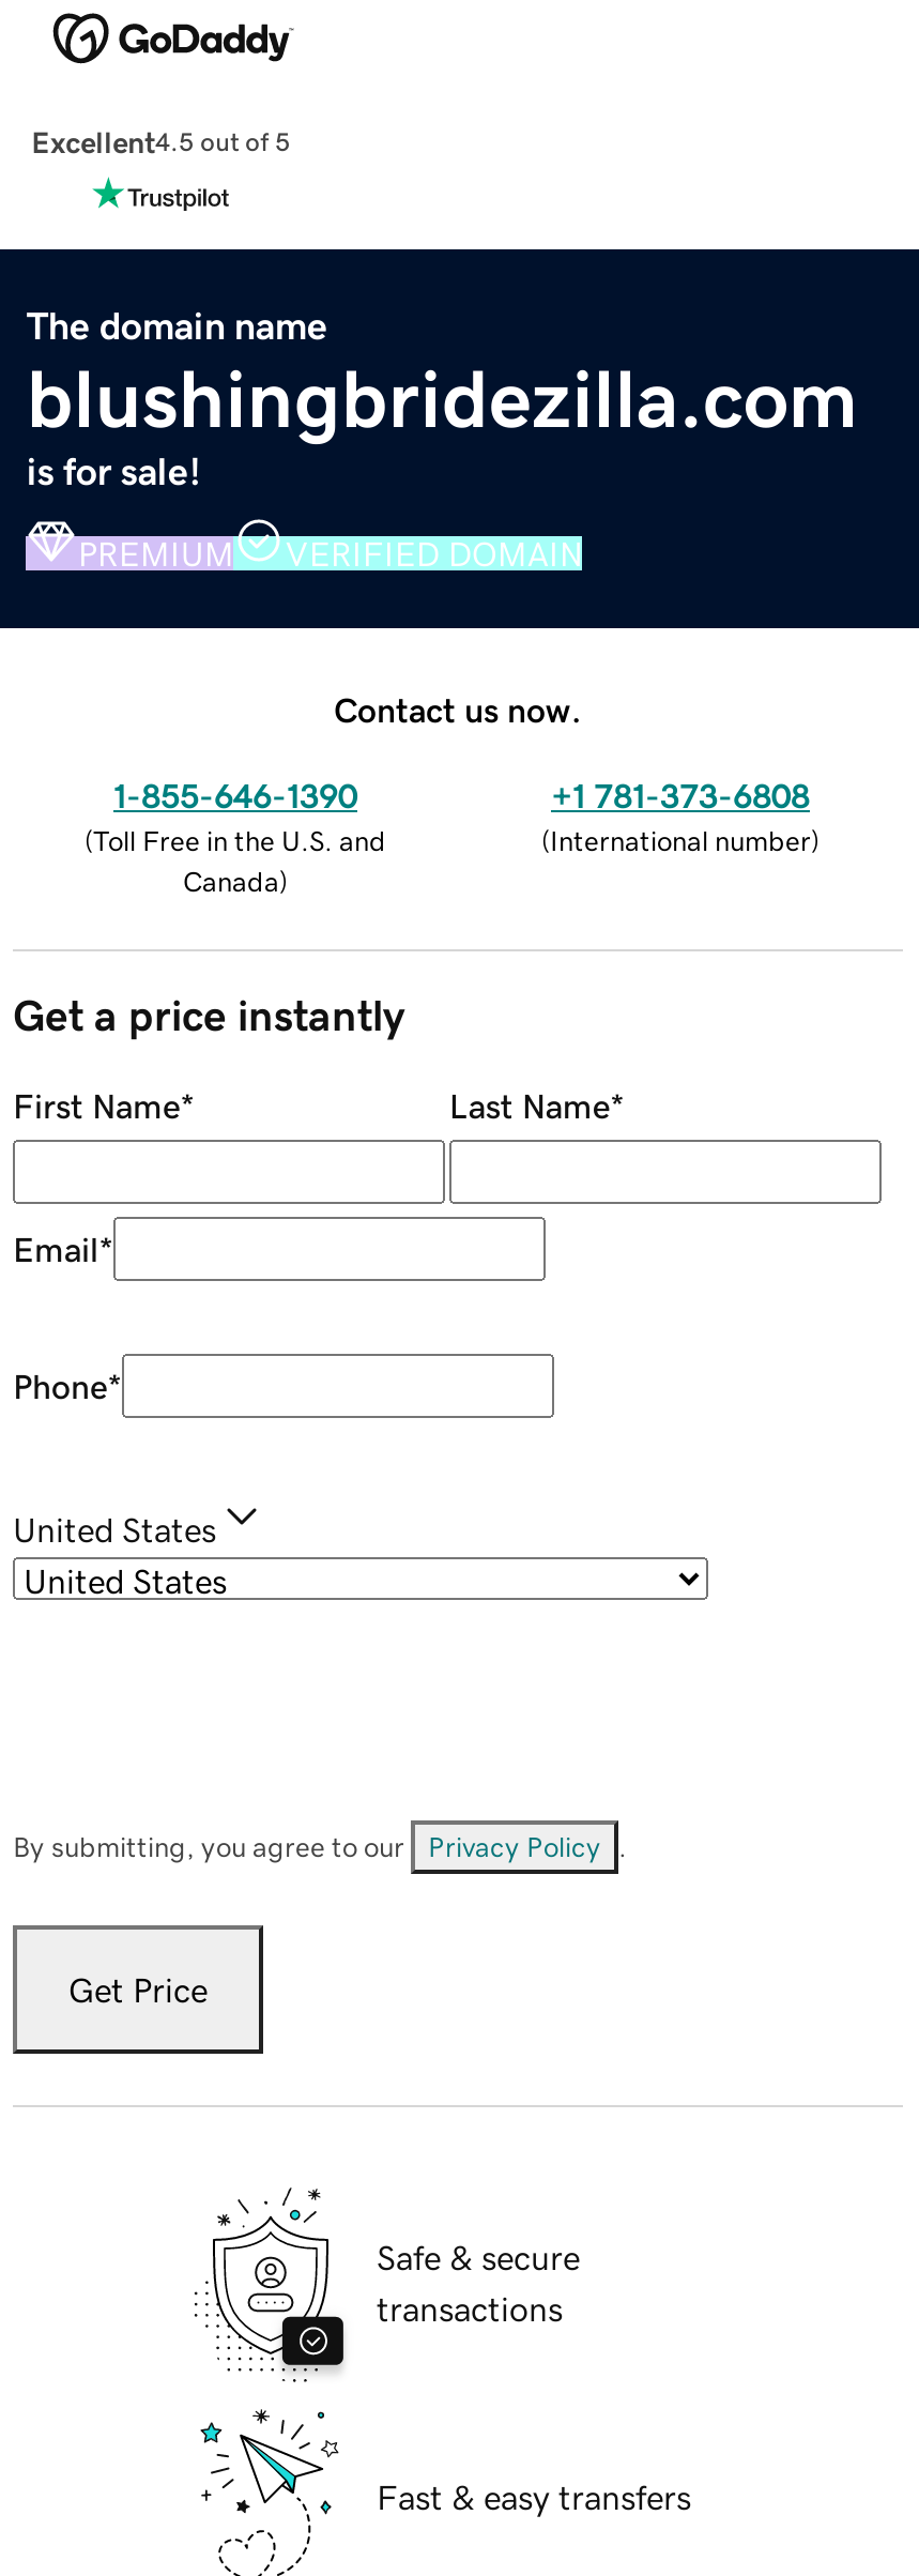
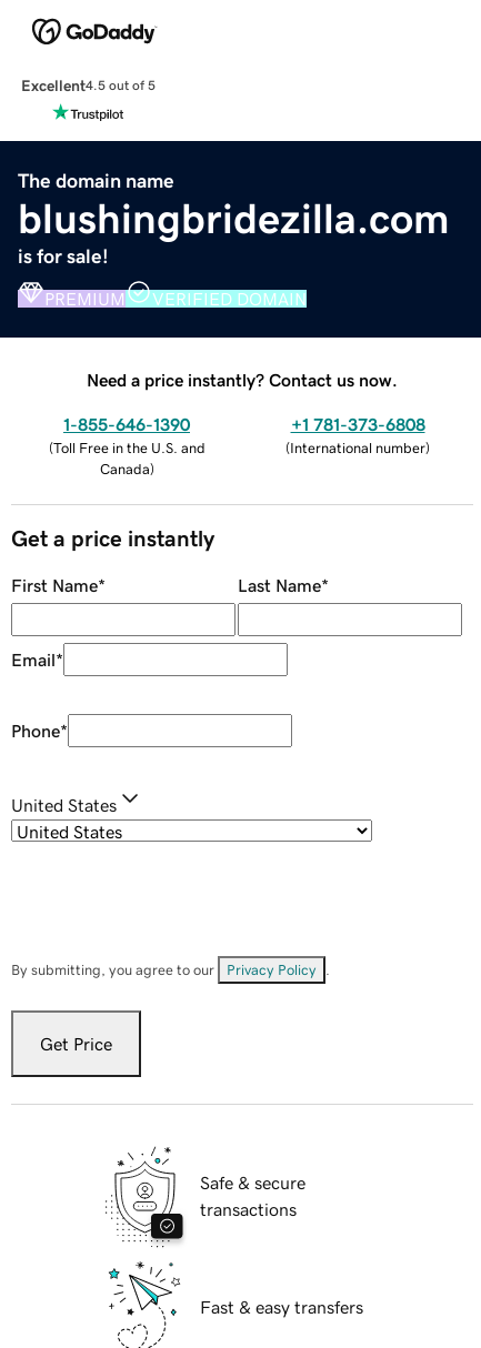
- Contact us now.
+ Need a price instantly? Contact us now.
